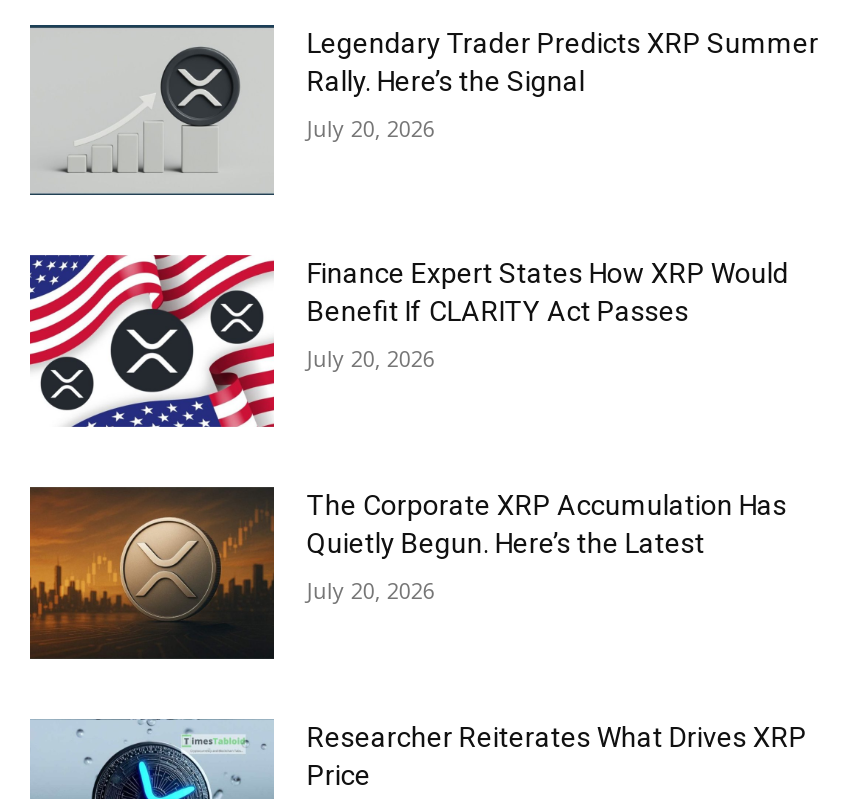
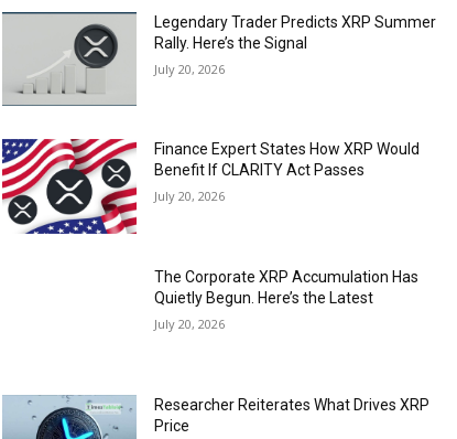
- [image]
